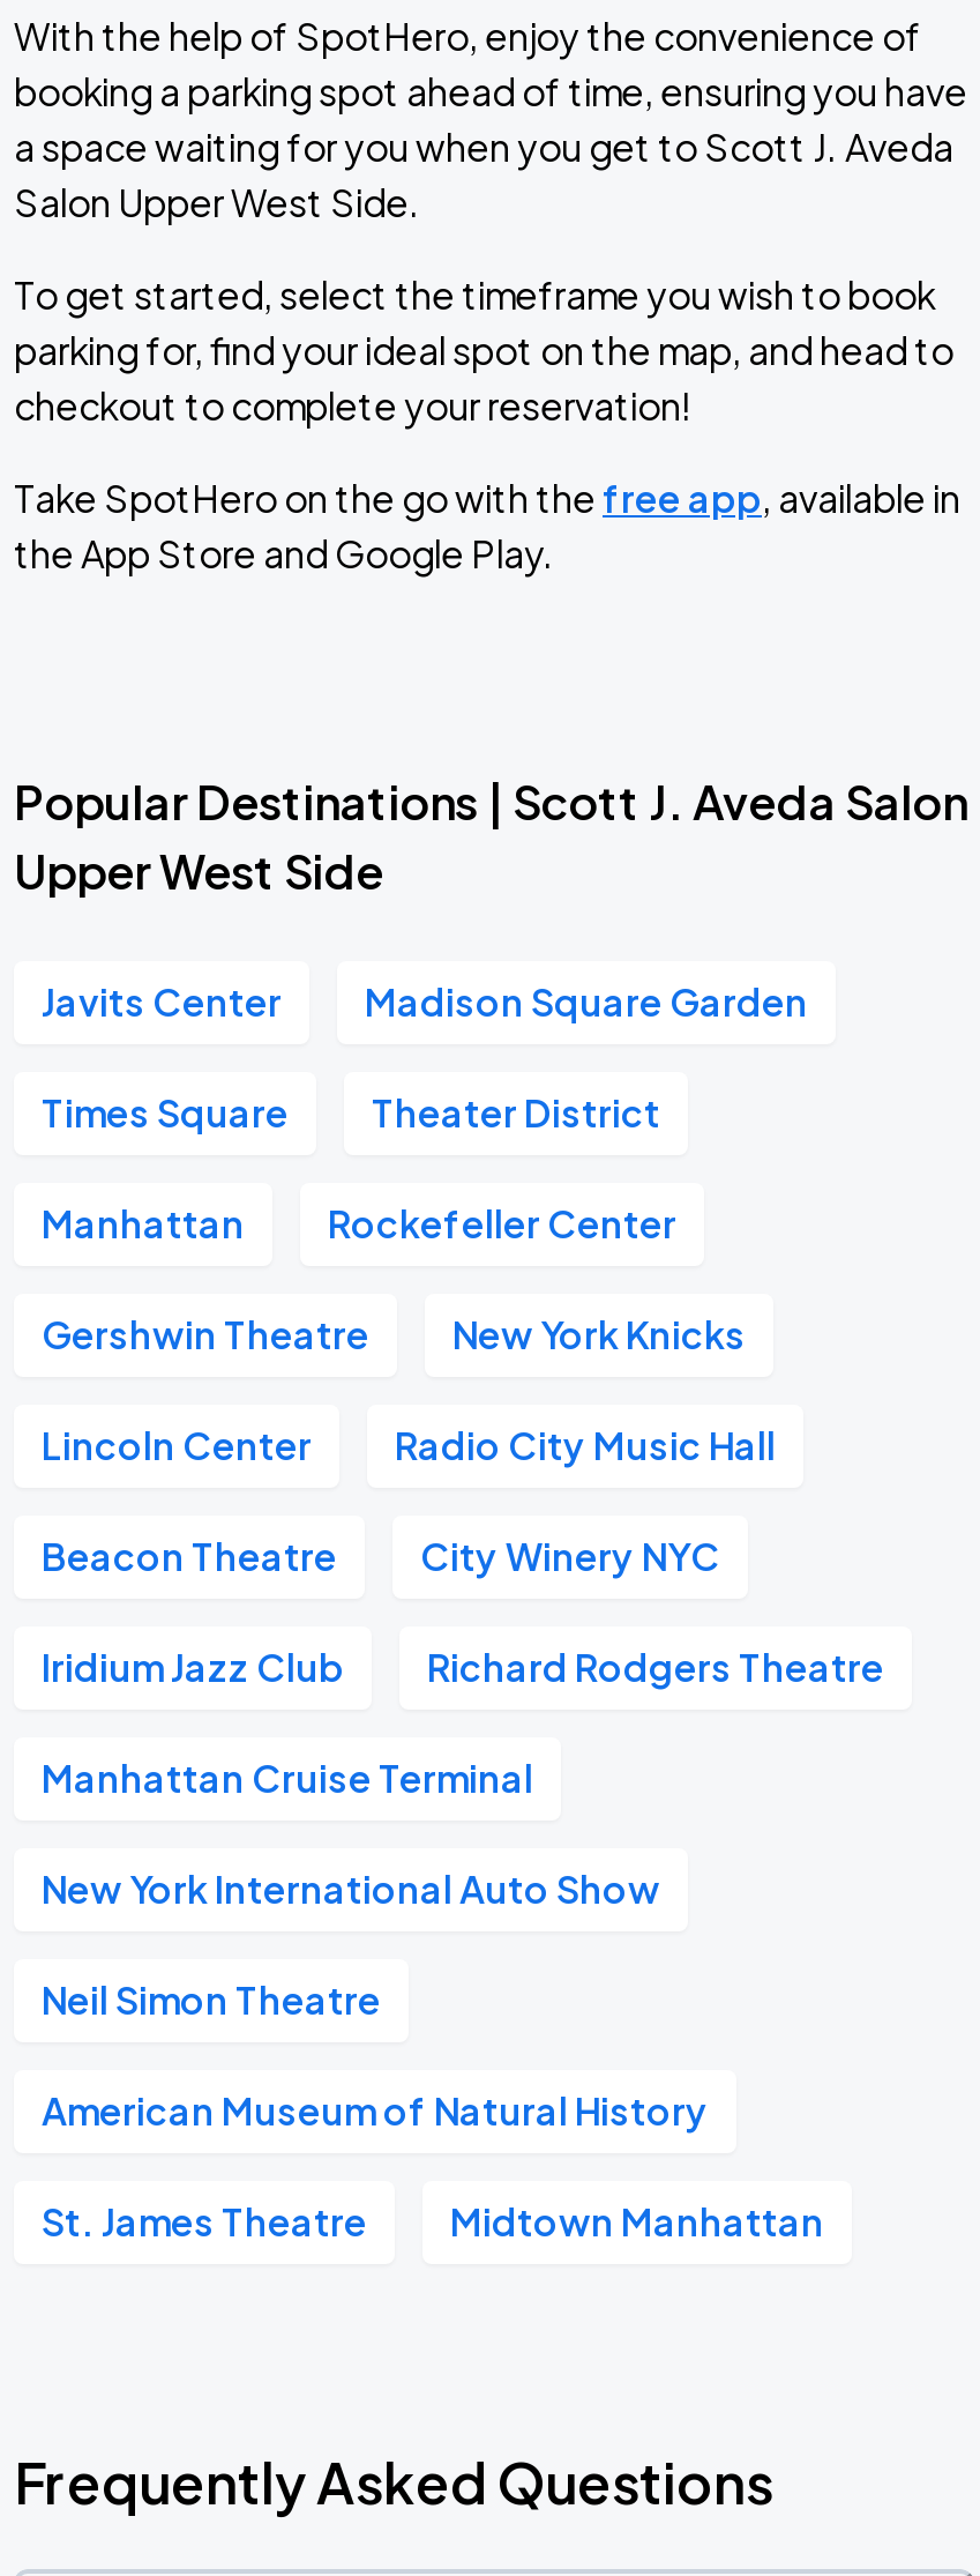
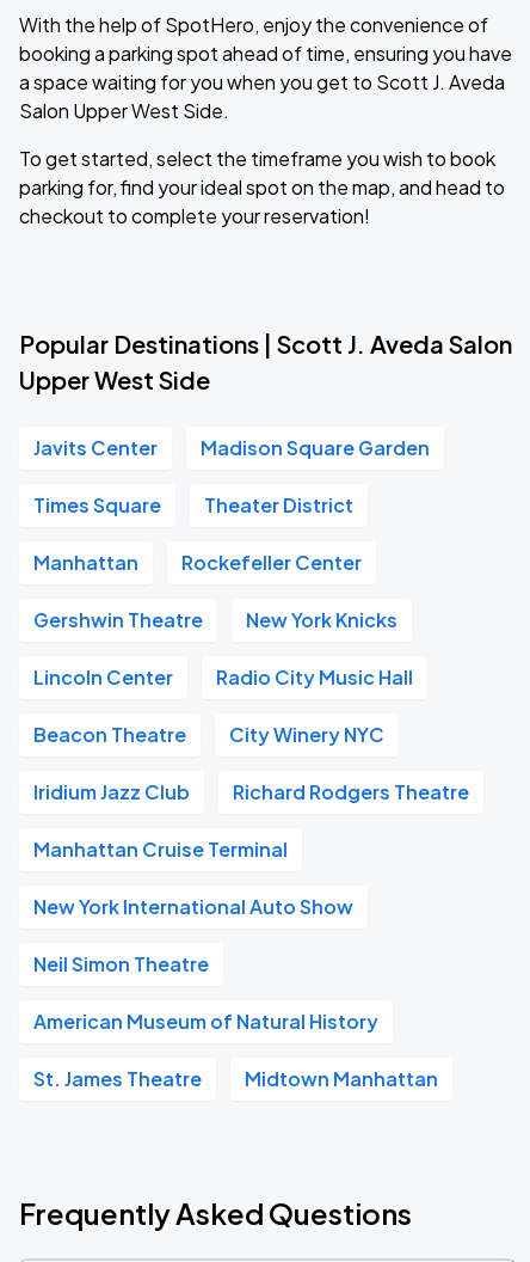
- Take SpotHero on the go with the free app, available in
- the App Store and Google Play.
